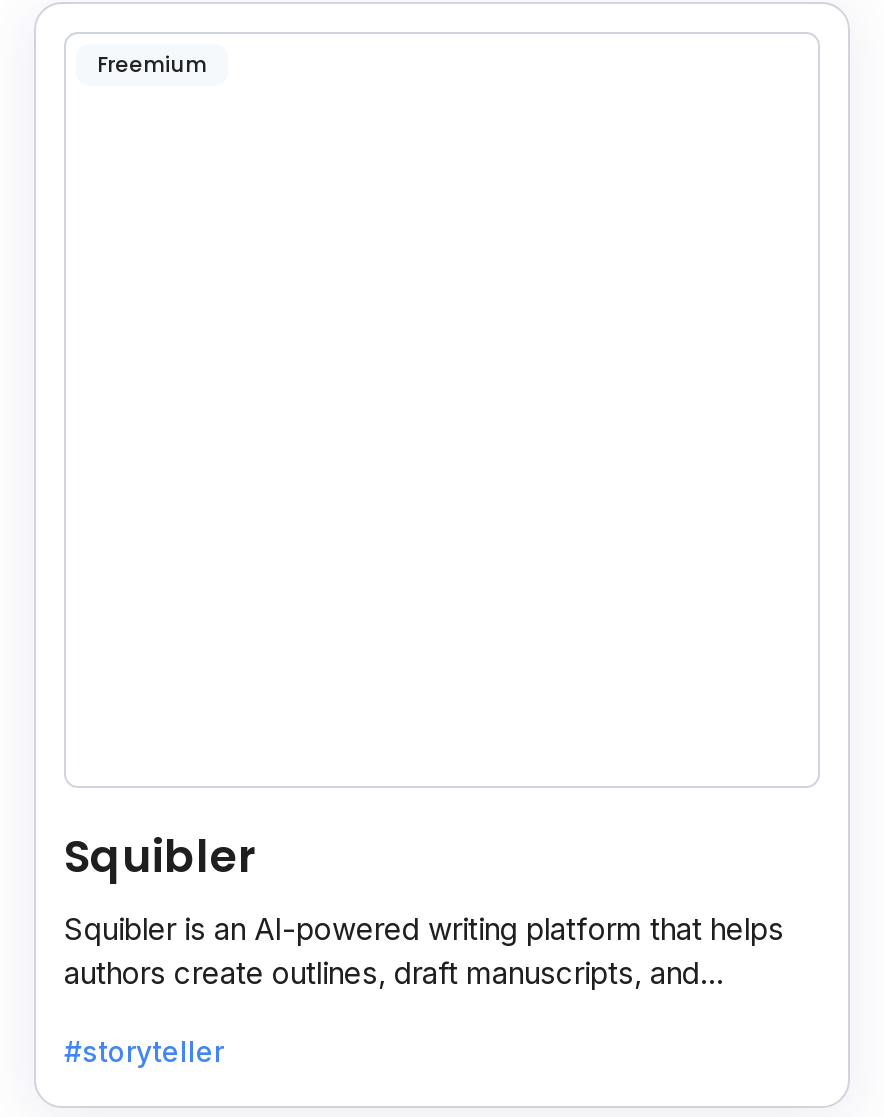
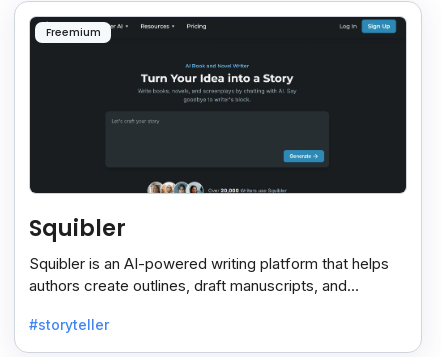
+ [image]
